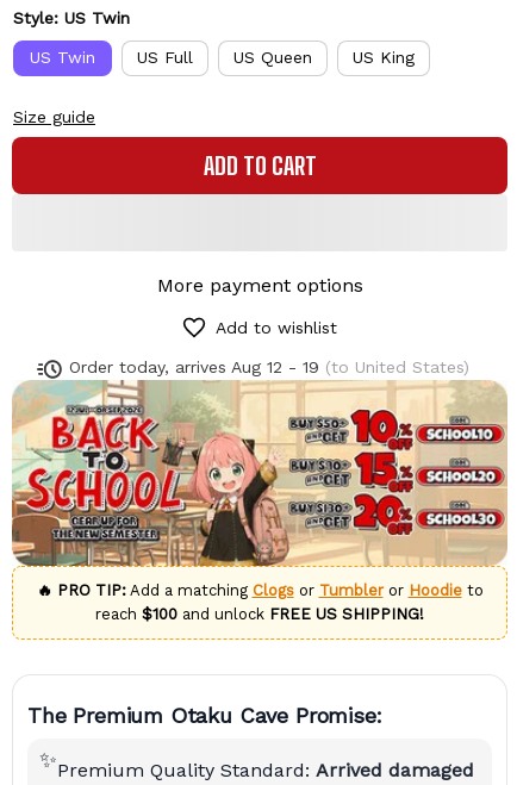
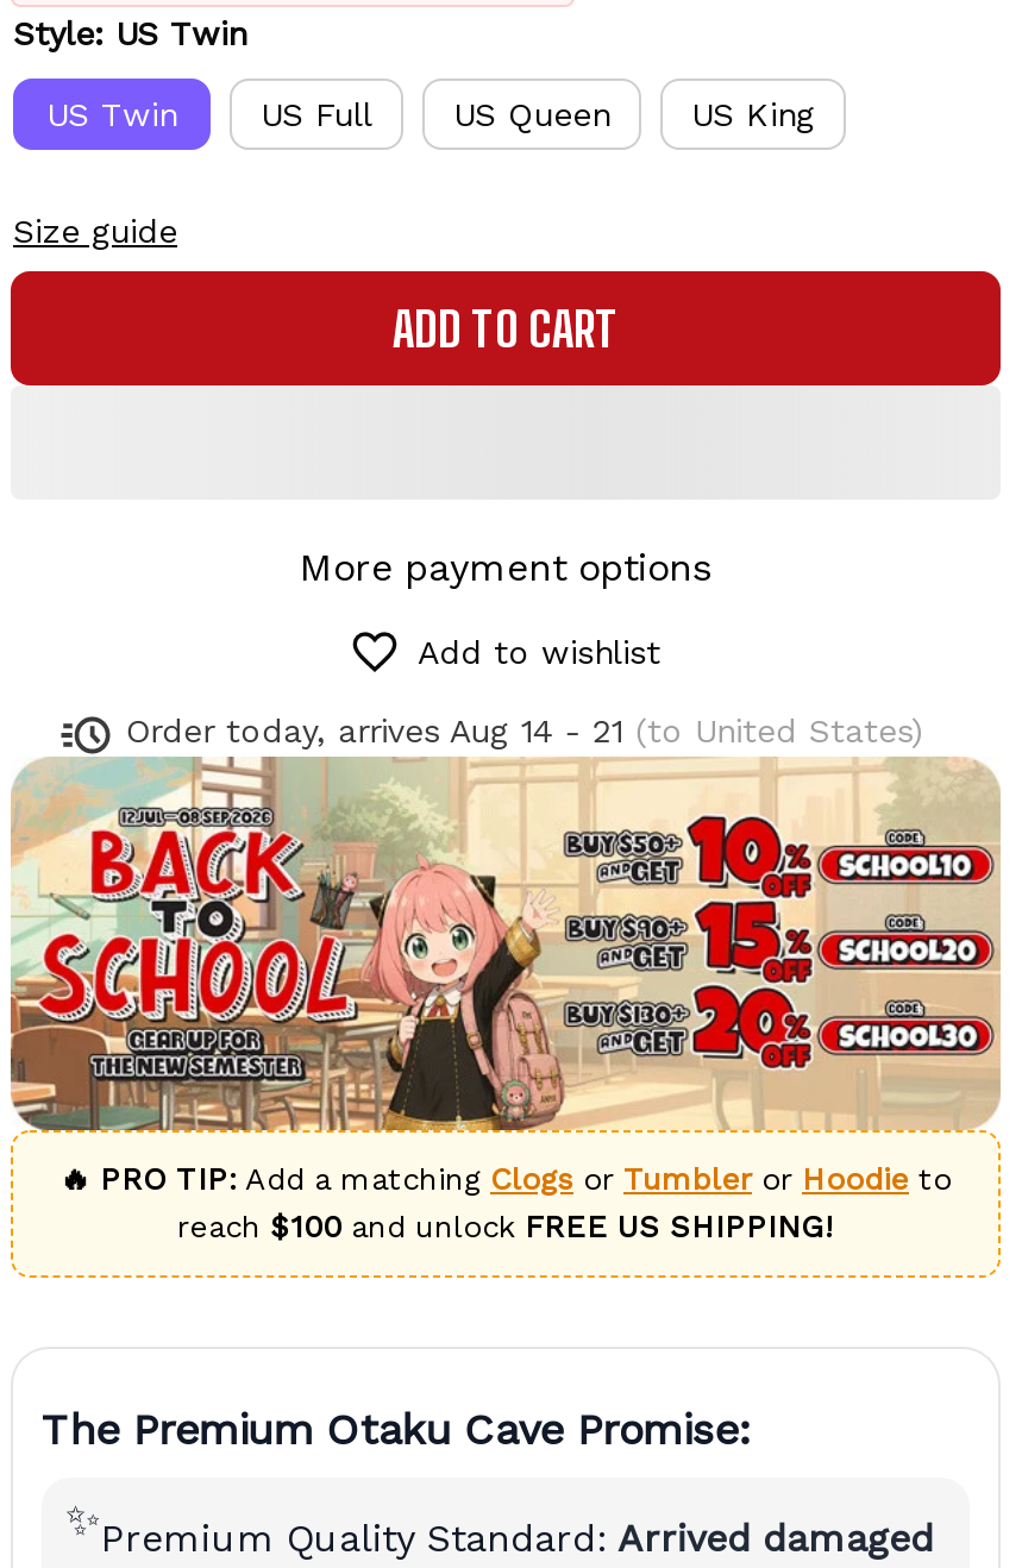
- Order today, arrives Aug 12 - 19 (to United States)
+ Order today, arrives Aug 14 - 21 (to United States)
